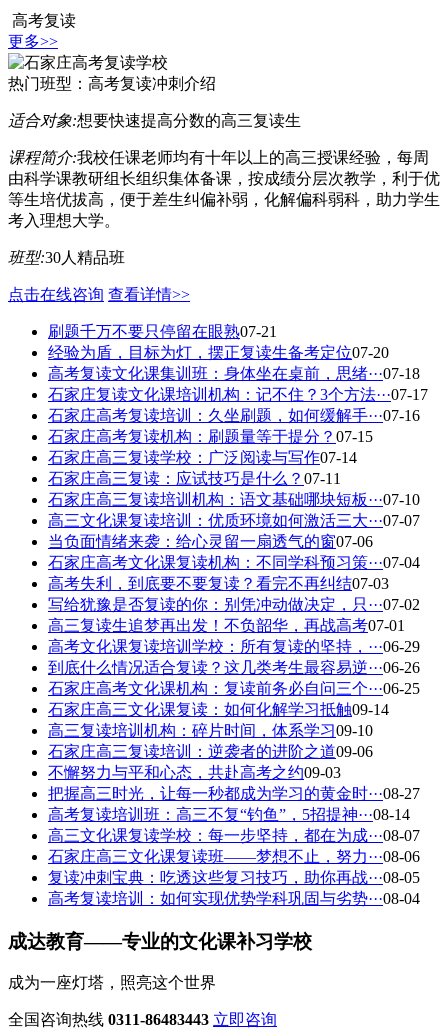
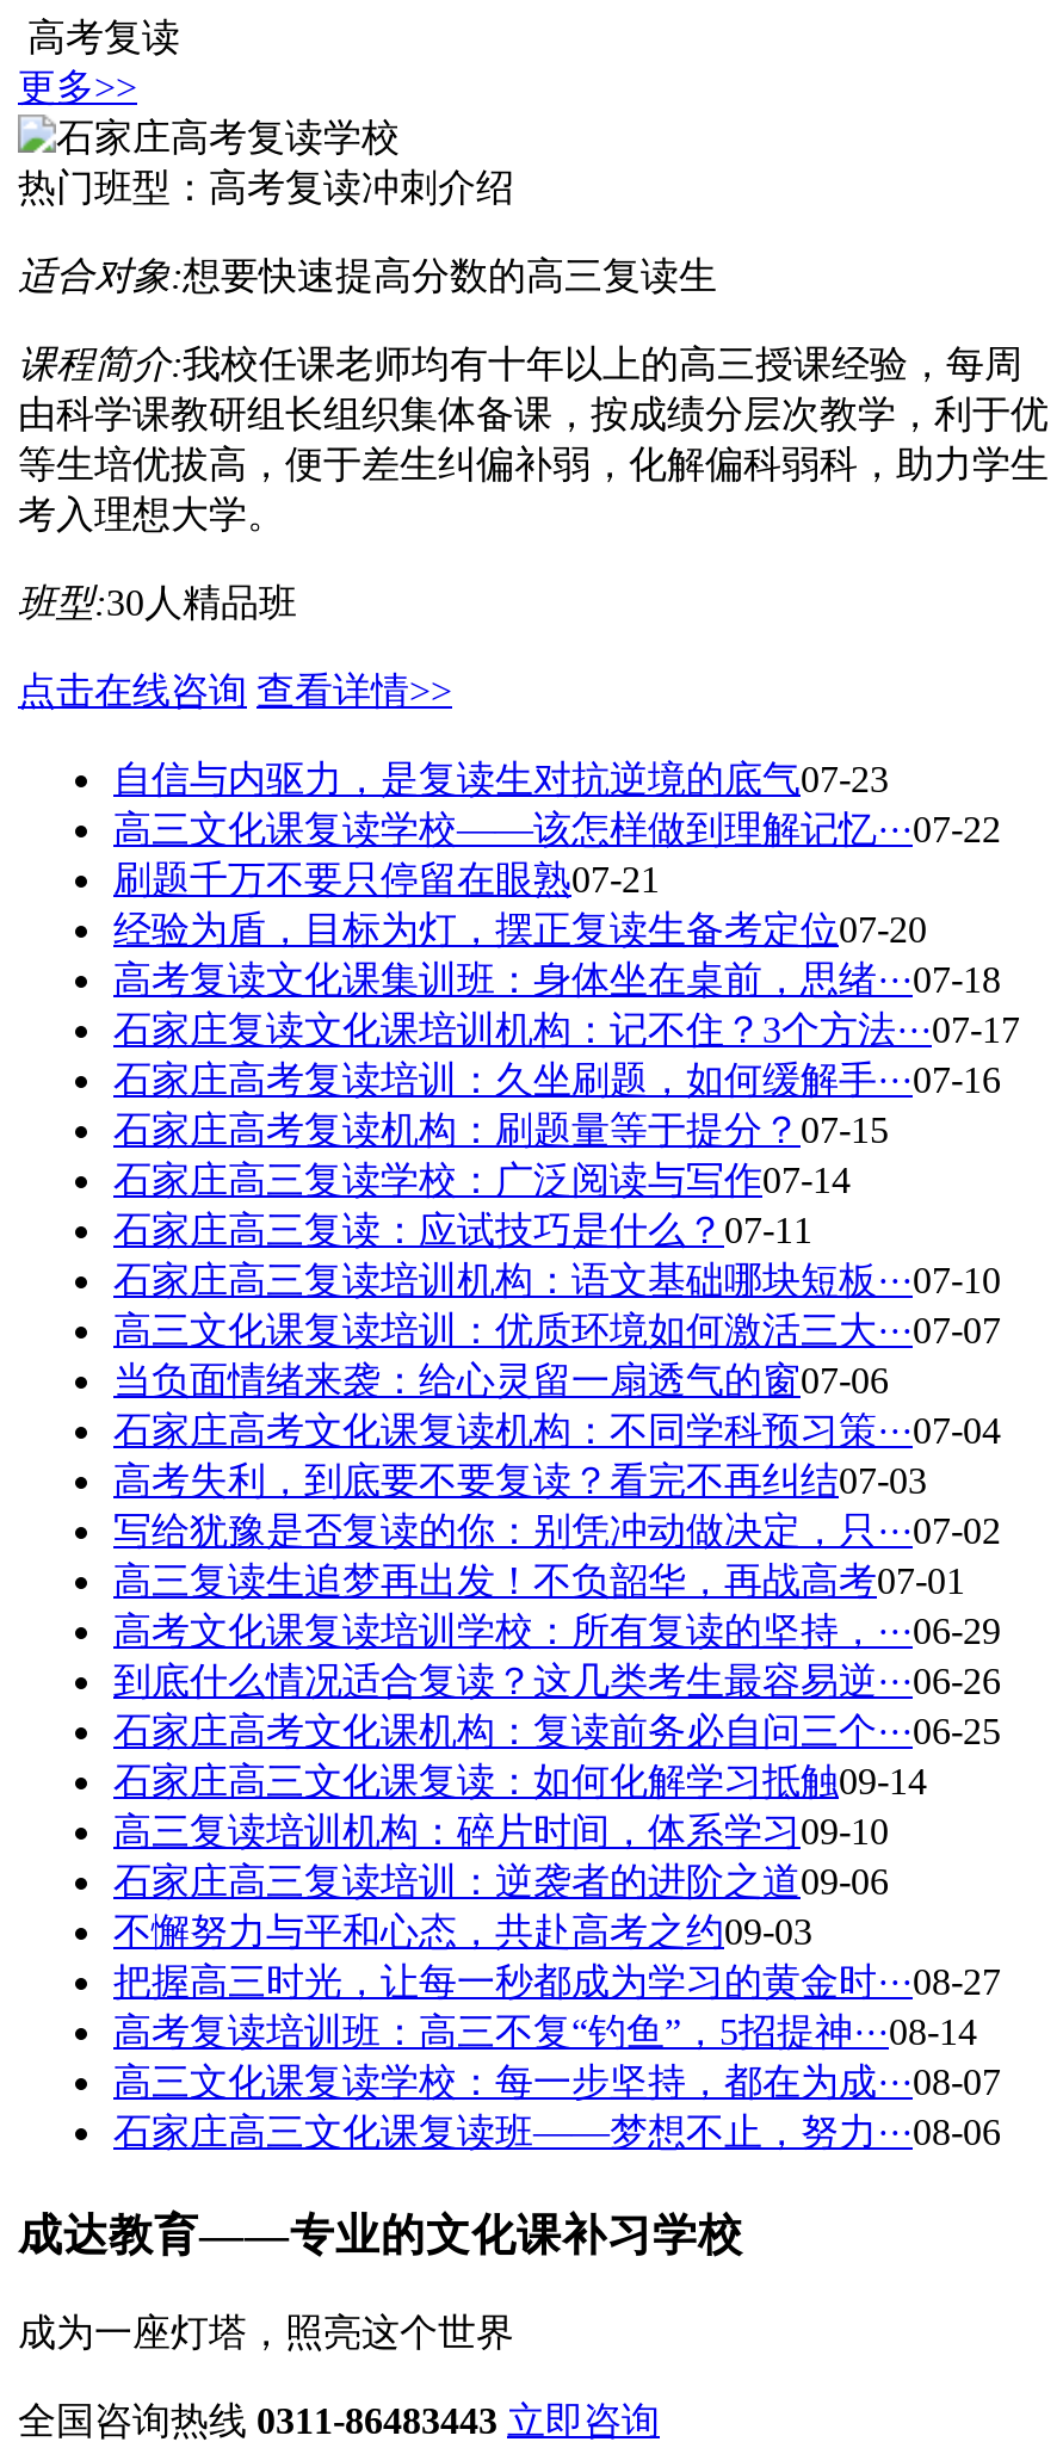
+ 自信与内驱力，是复读生对抗逆境的底气07-23
+ 高三文化课复读学校——该怎样做到理解记忆··· 07-22

moved down: 刷题千万不要只停留在眼熟07-21 | 经验为盾，目标为灯，摆正复读生备考定位07-20 | 高考复读文化课集训班：身体坐在桌前，思绪··· 07-18 | ... | 高三文化课复读学校：每一步坚持，都在为成··· 08-07 | 石家庄高三文化课复读班——梦想不止，努力··· 08-06

- 复读冲刺宝典：吃透这些复习技巧，助你再战··· 08-05
- 高考复读培训：如何实现优势学科巩固与劣势··· 08-04
